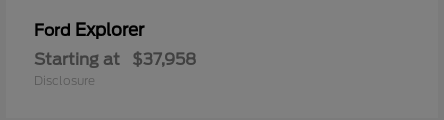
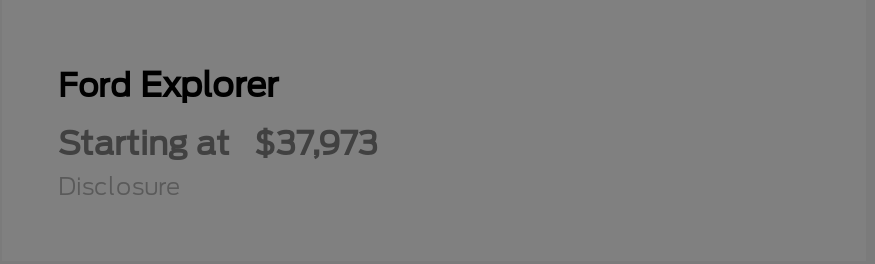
- Starting at $37,958
+ Starting at $37,973
